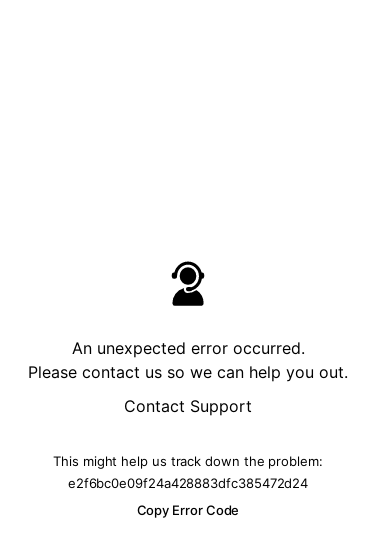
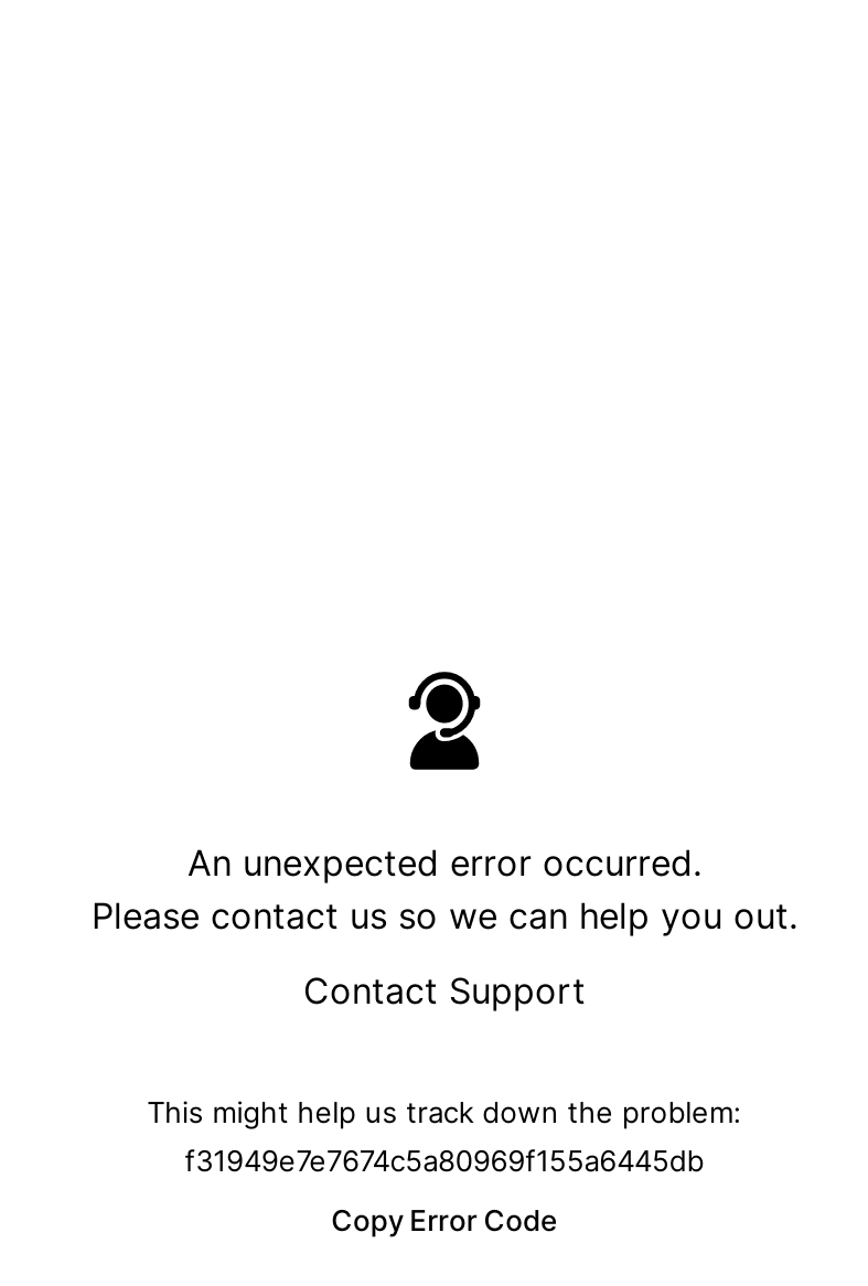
- e2f6bc0e09f24a428883dfc385472d24
+ f31949e7e7674c5a80969f155a6445db
